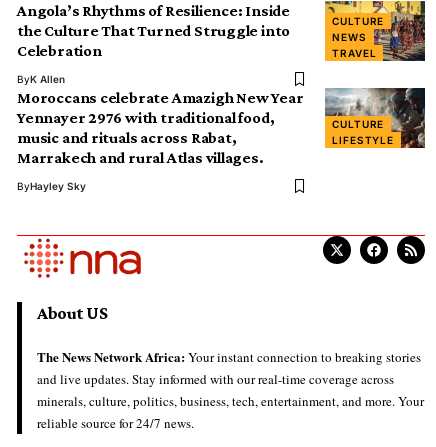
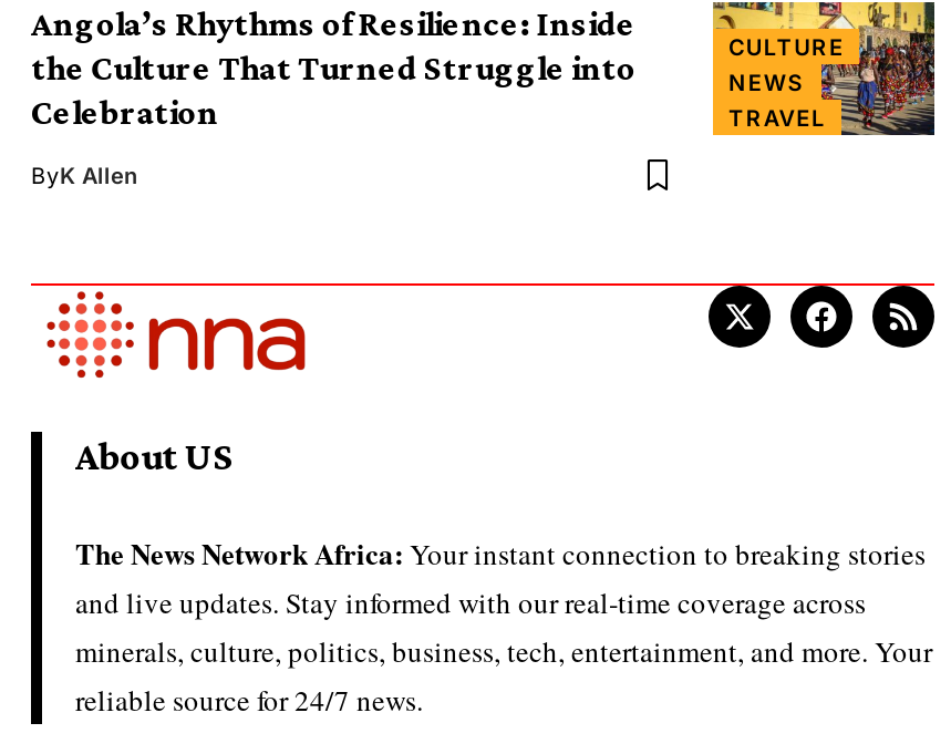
- Moroccans celebrate Amazigh New Year
- Yennayer 2976 with traditional food,
- music and rituals across Rabat,
- Marrakech and rural Atlas villages.
- ByHayley Sky

- [image]
- CULTURE
- LIFESTYLE
